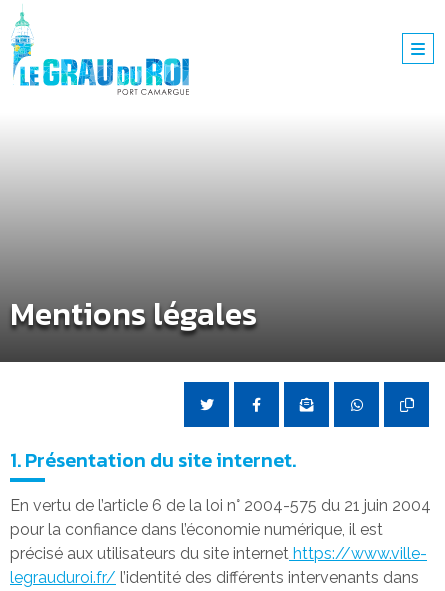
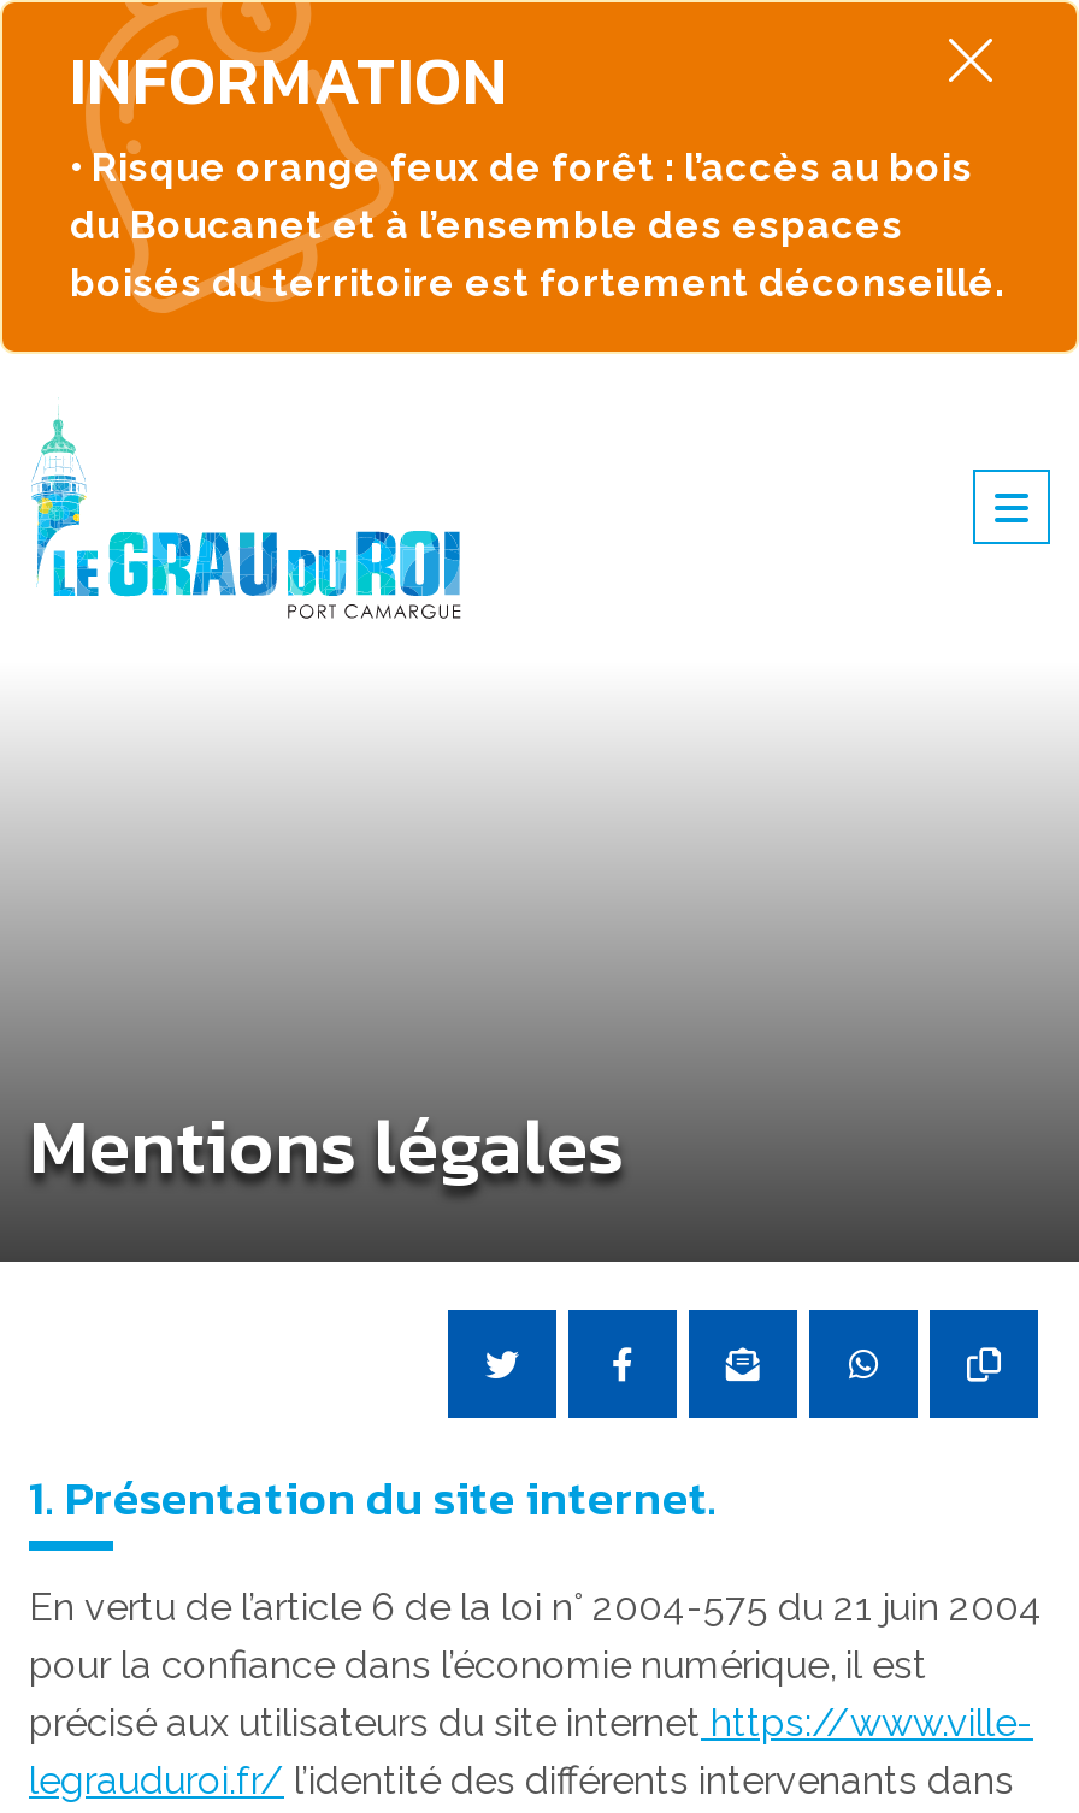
+ INFORMATION
+ • Risque orange feux de forêt : l’accès au bois
+ du Boucanet et à l’ensemble des espaces
+ boisés du territoire est fortement déconseillé.
